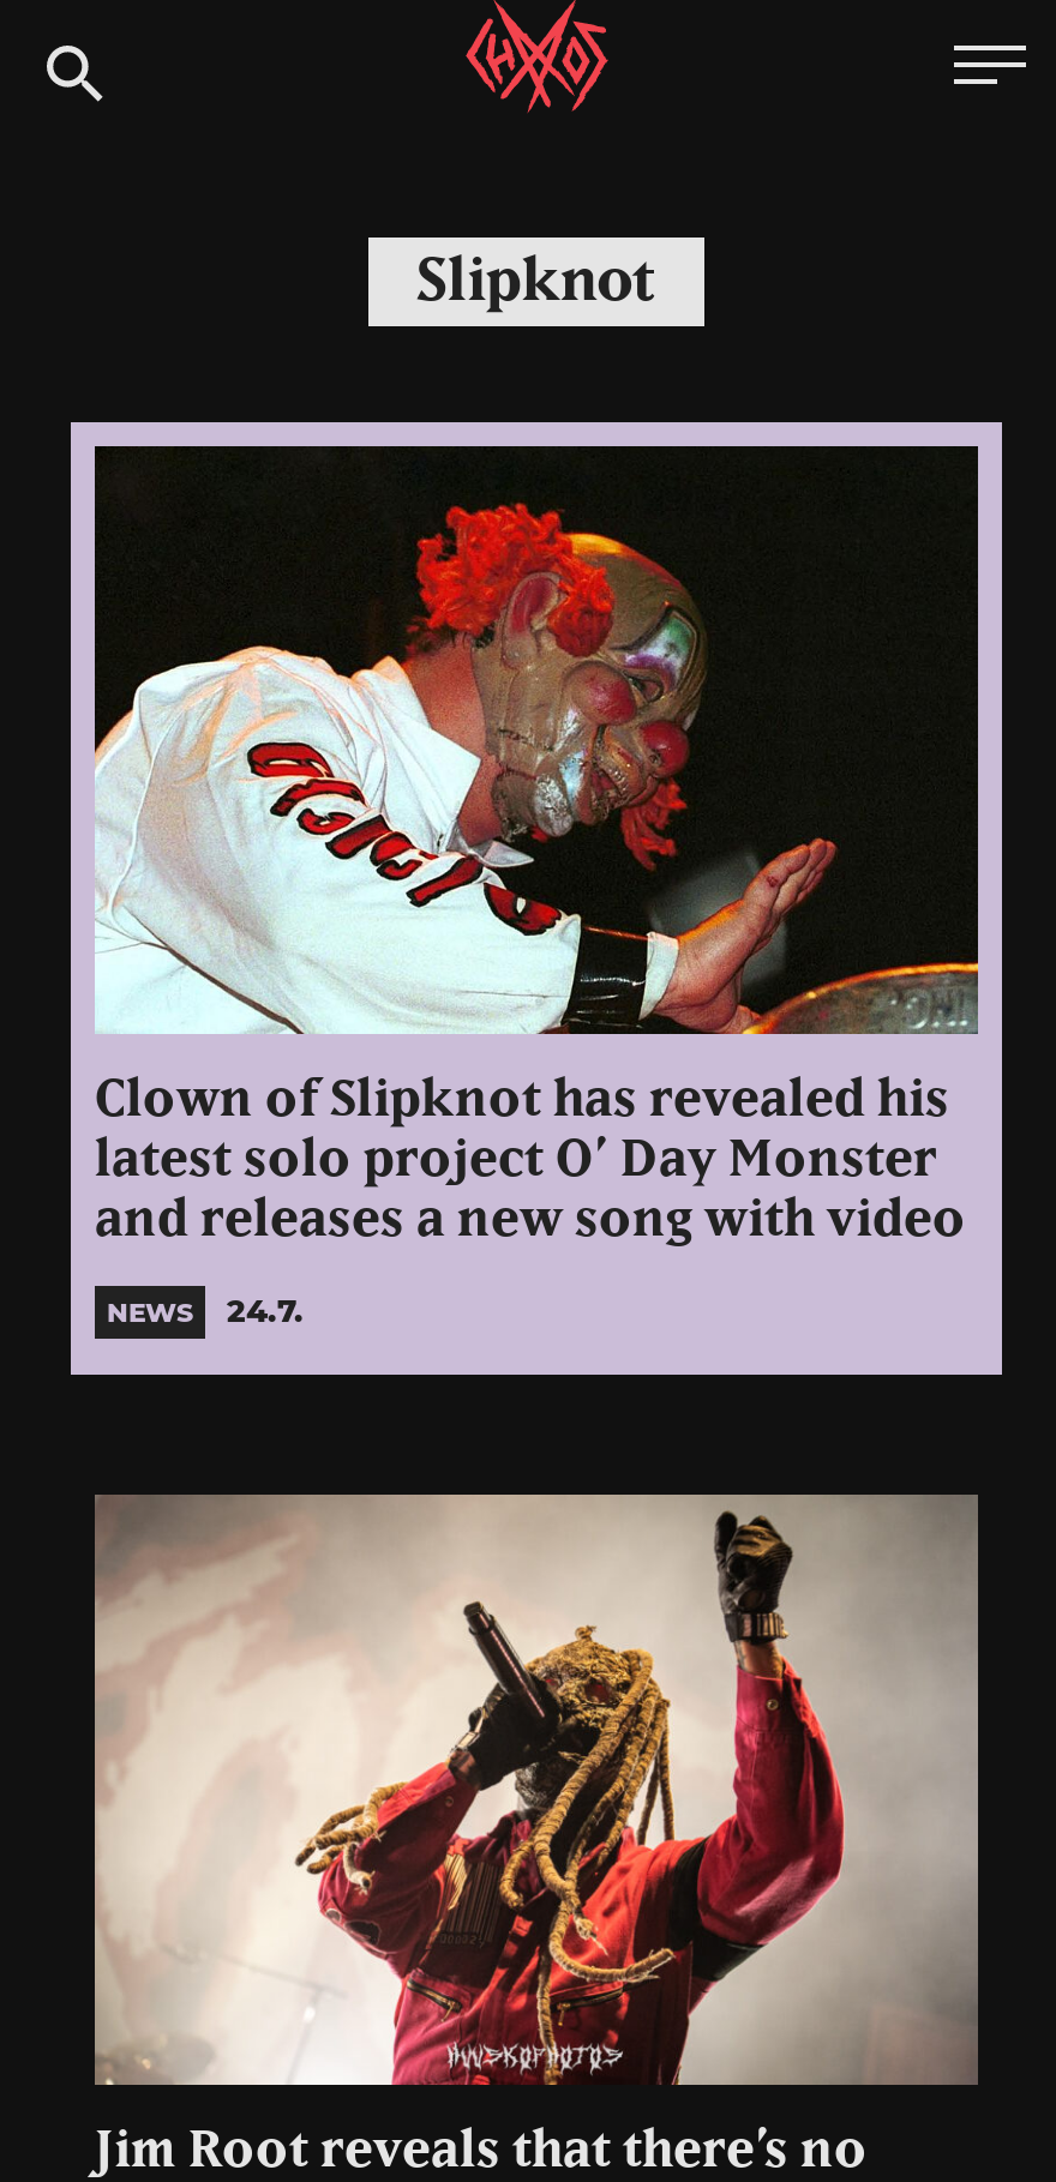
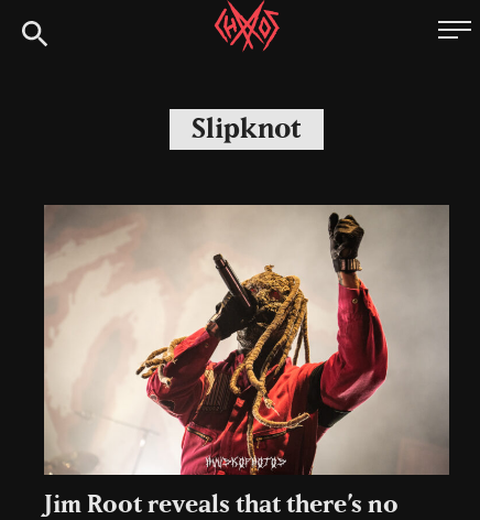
- [image]
- Clown of Slipknot has revealed his
- latest solo project O’ Day Monster
- and releases a new song with video
- NEWS
- 24.7.
